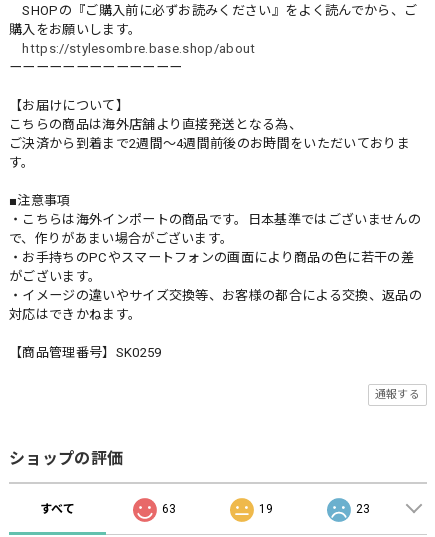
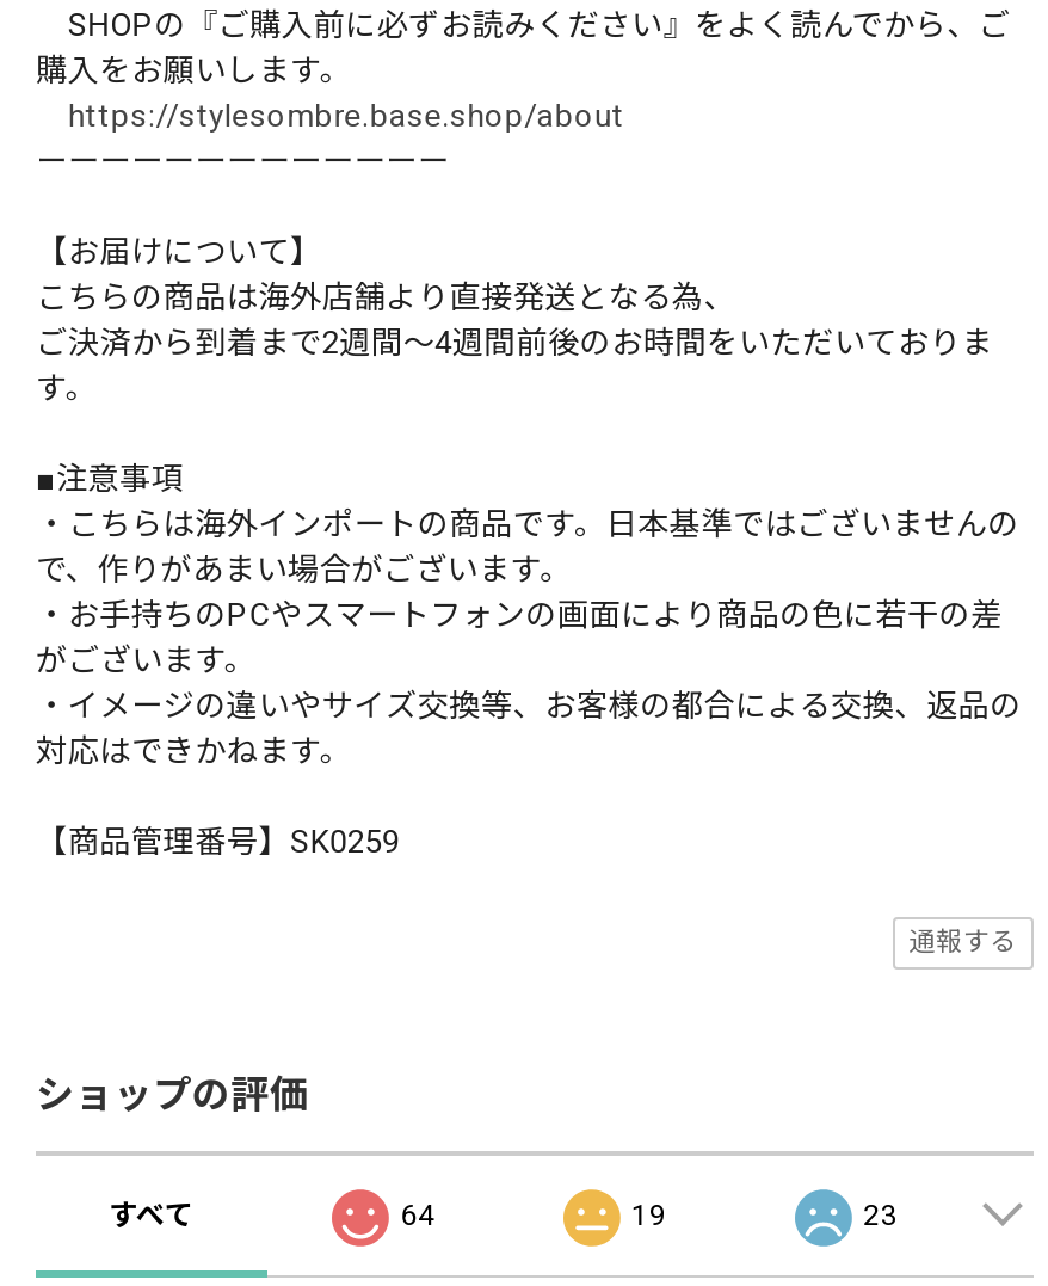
- 63
+ 64
